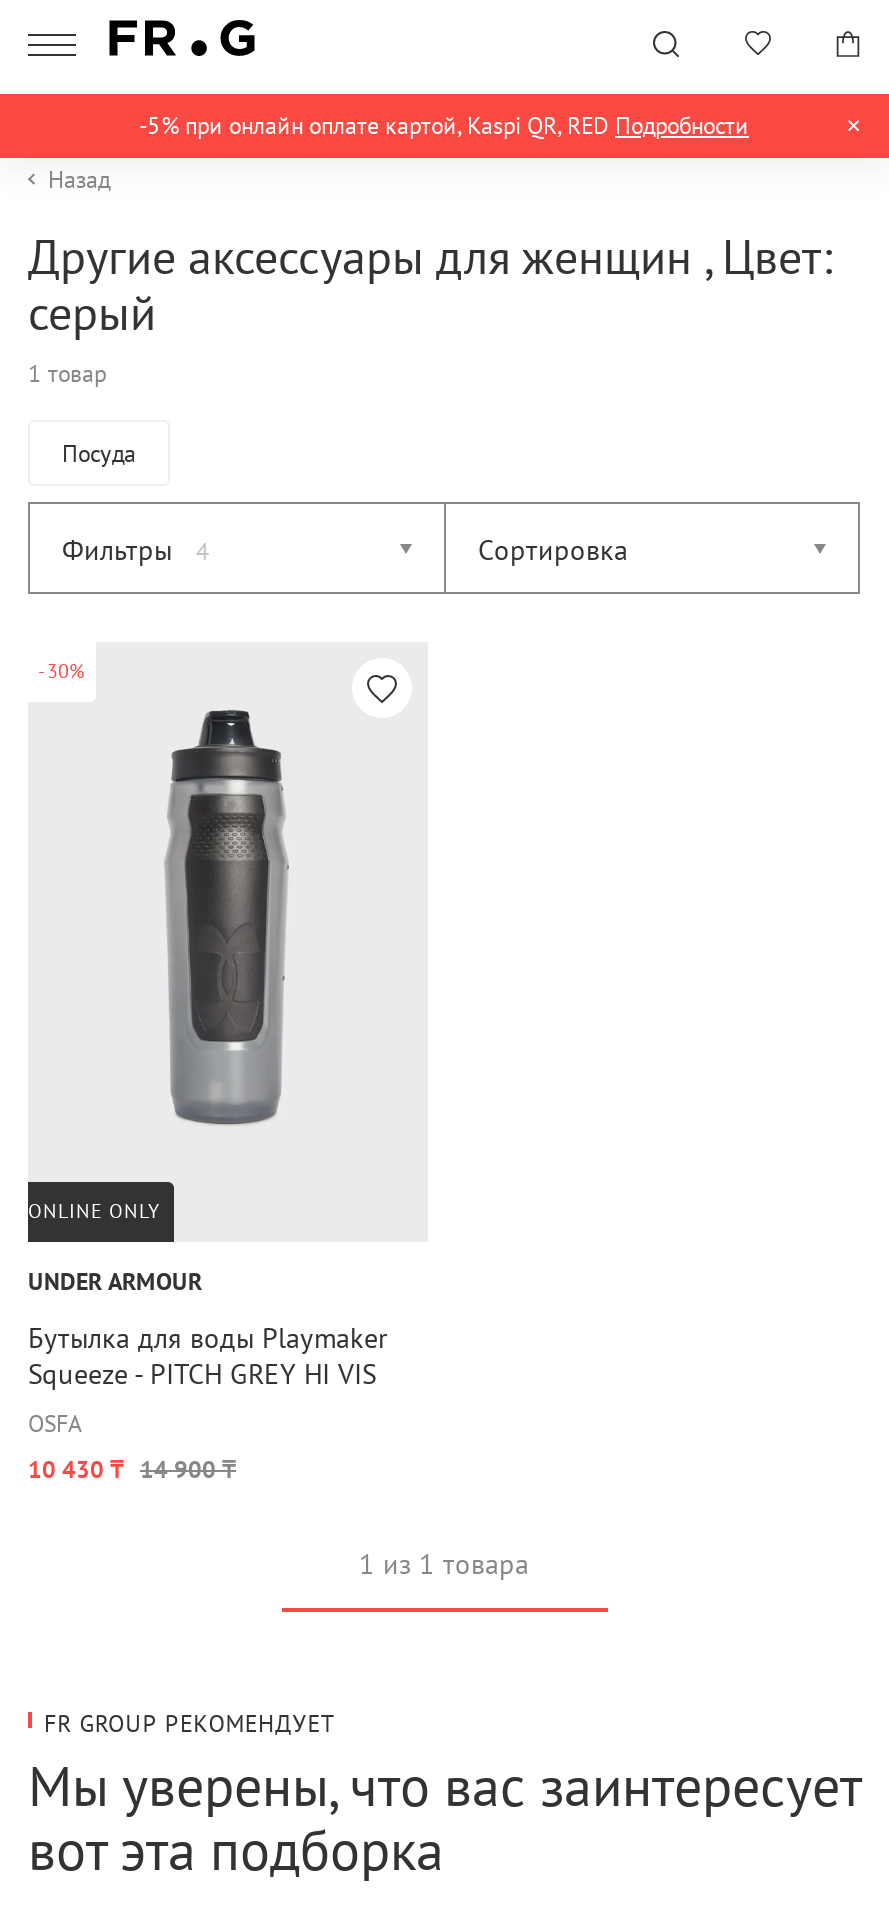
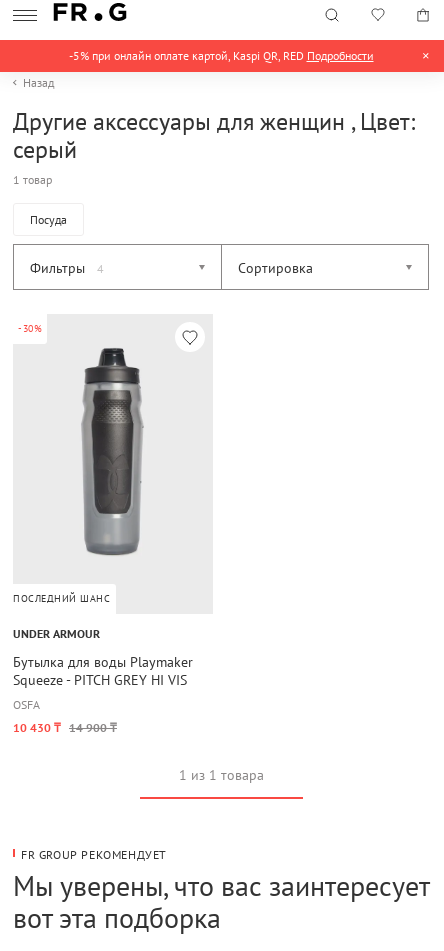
- ONLINE ONLY
+ ПОСЛЕДНИЙ ШАНС
